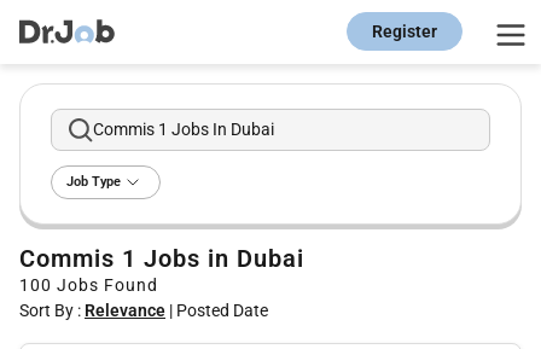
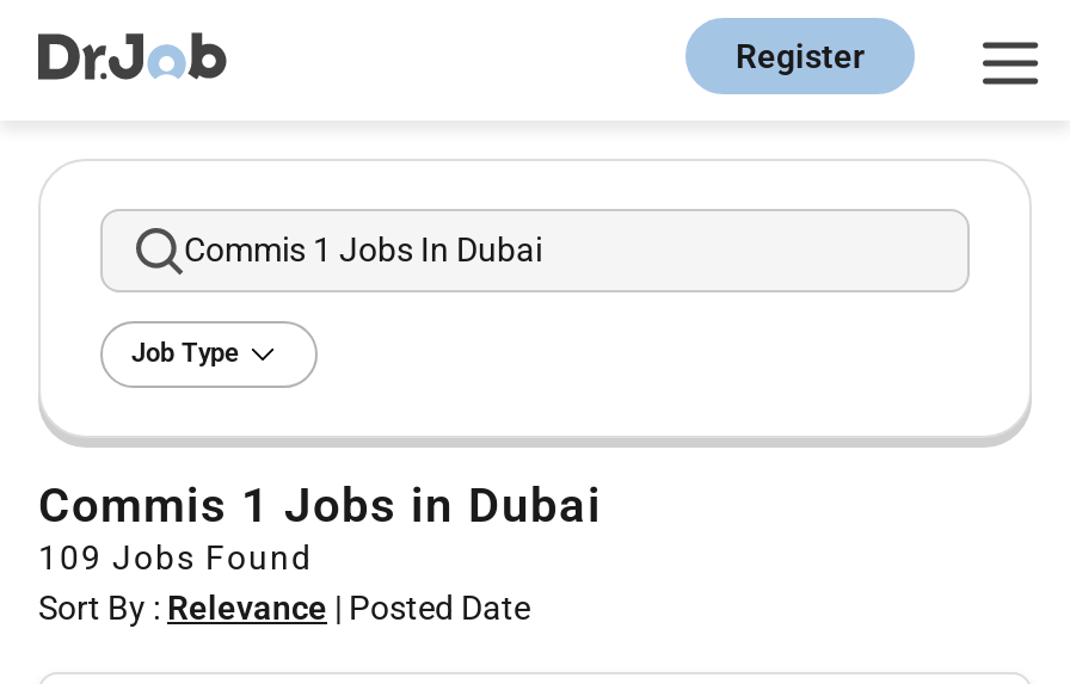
- 100 Jobs Found
+ 109 Jobs Found
